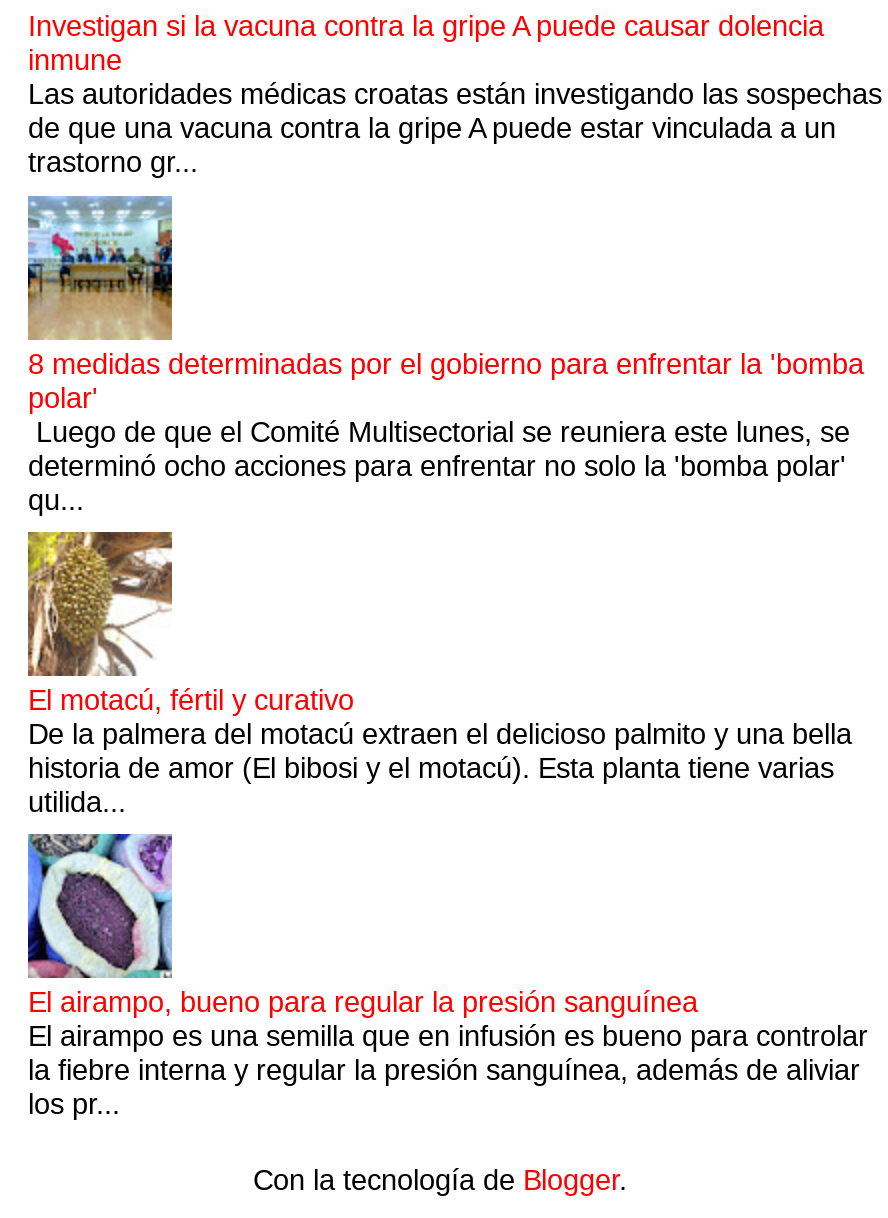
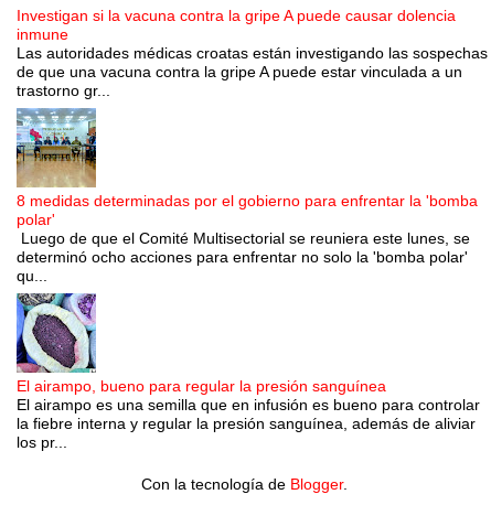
- [image]
- El motacú, fértil y curativo
- De la palmera del motacú extraen el delicioso palmito y una bella
- historia de amor (El bibosi y el motacú). Esta planta tiene varias
- utilida...
